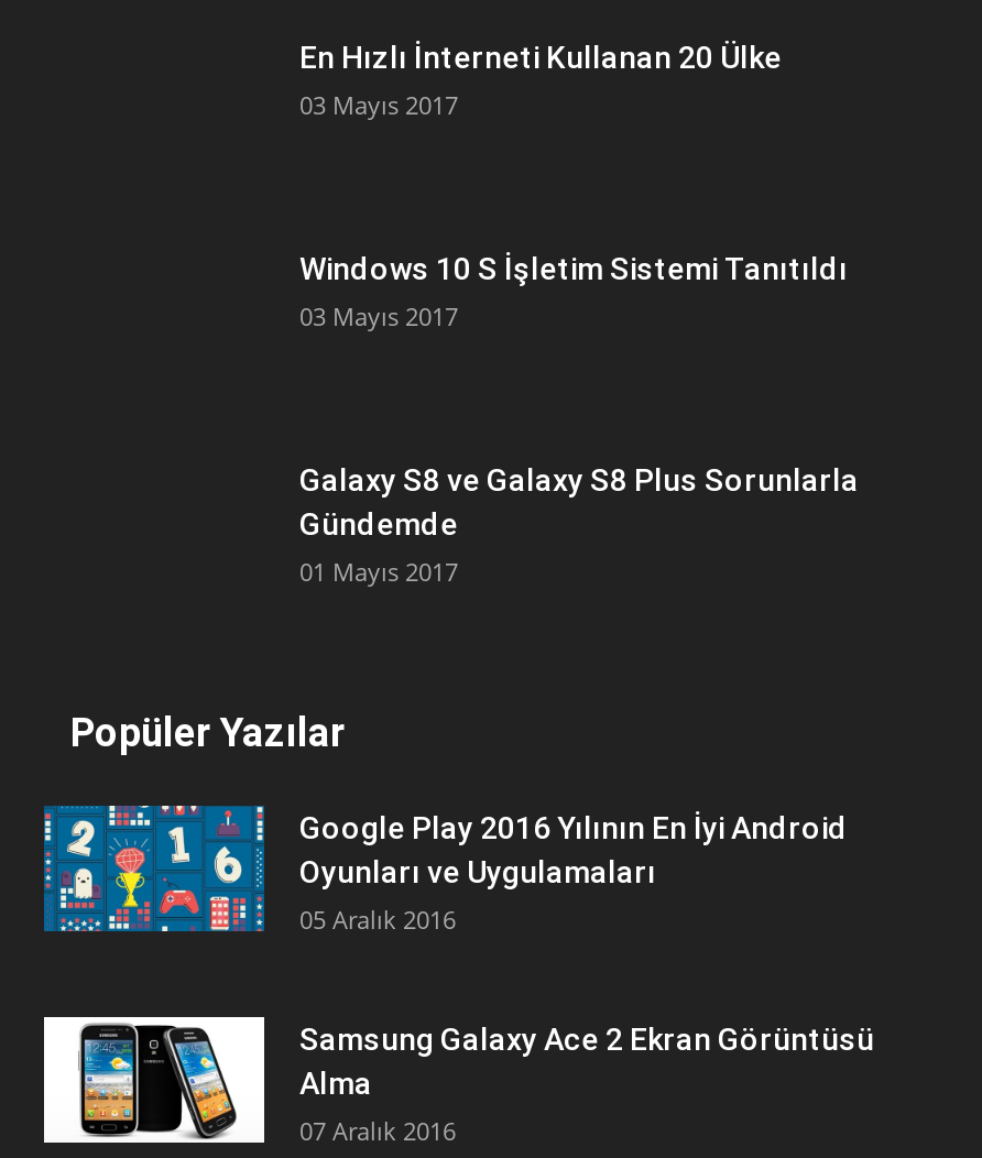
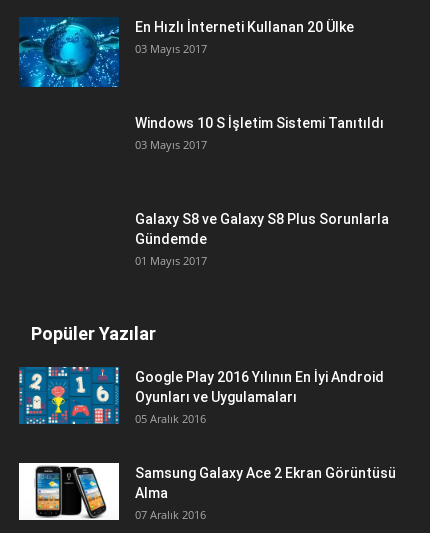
+ [image]
